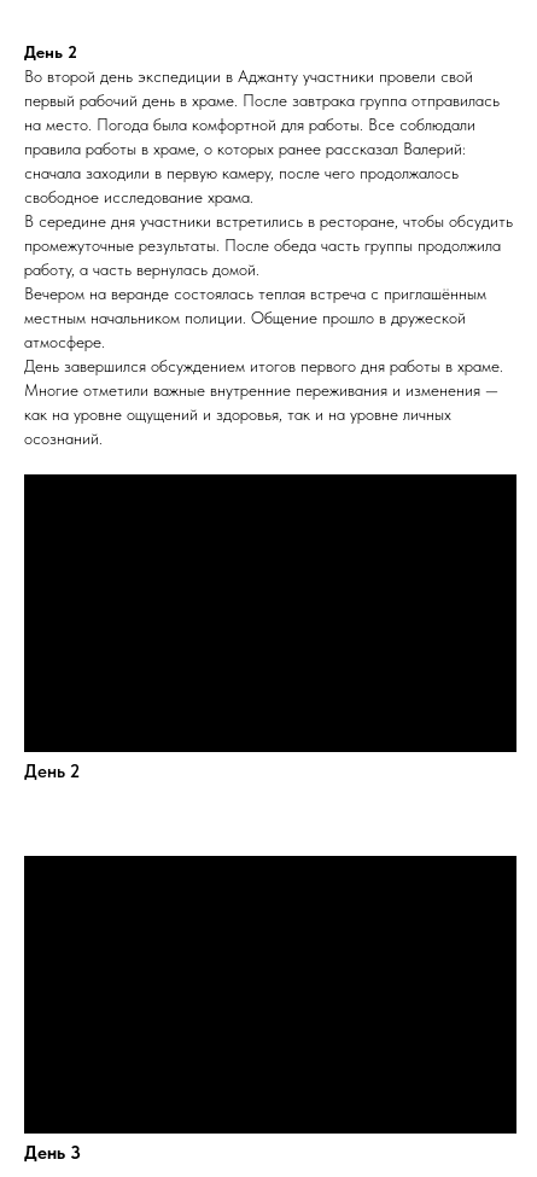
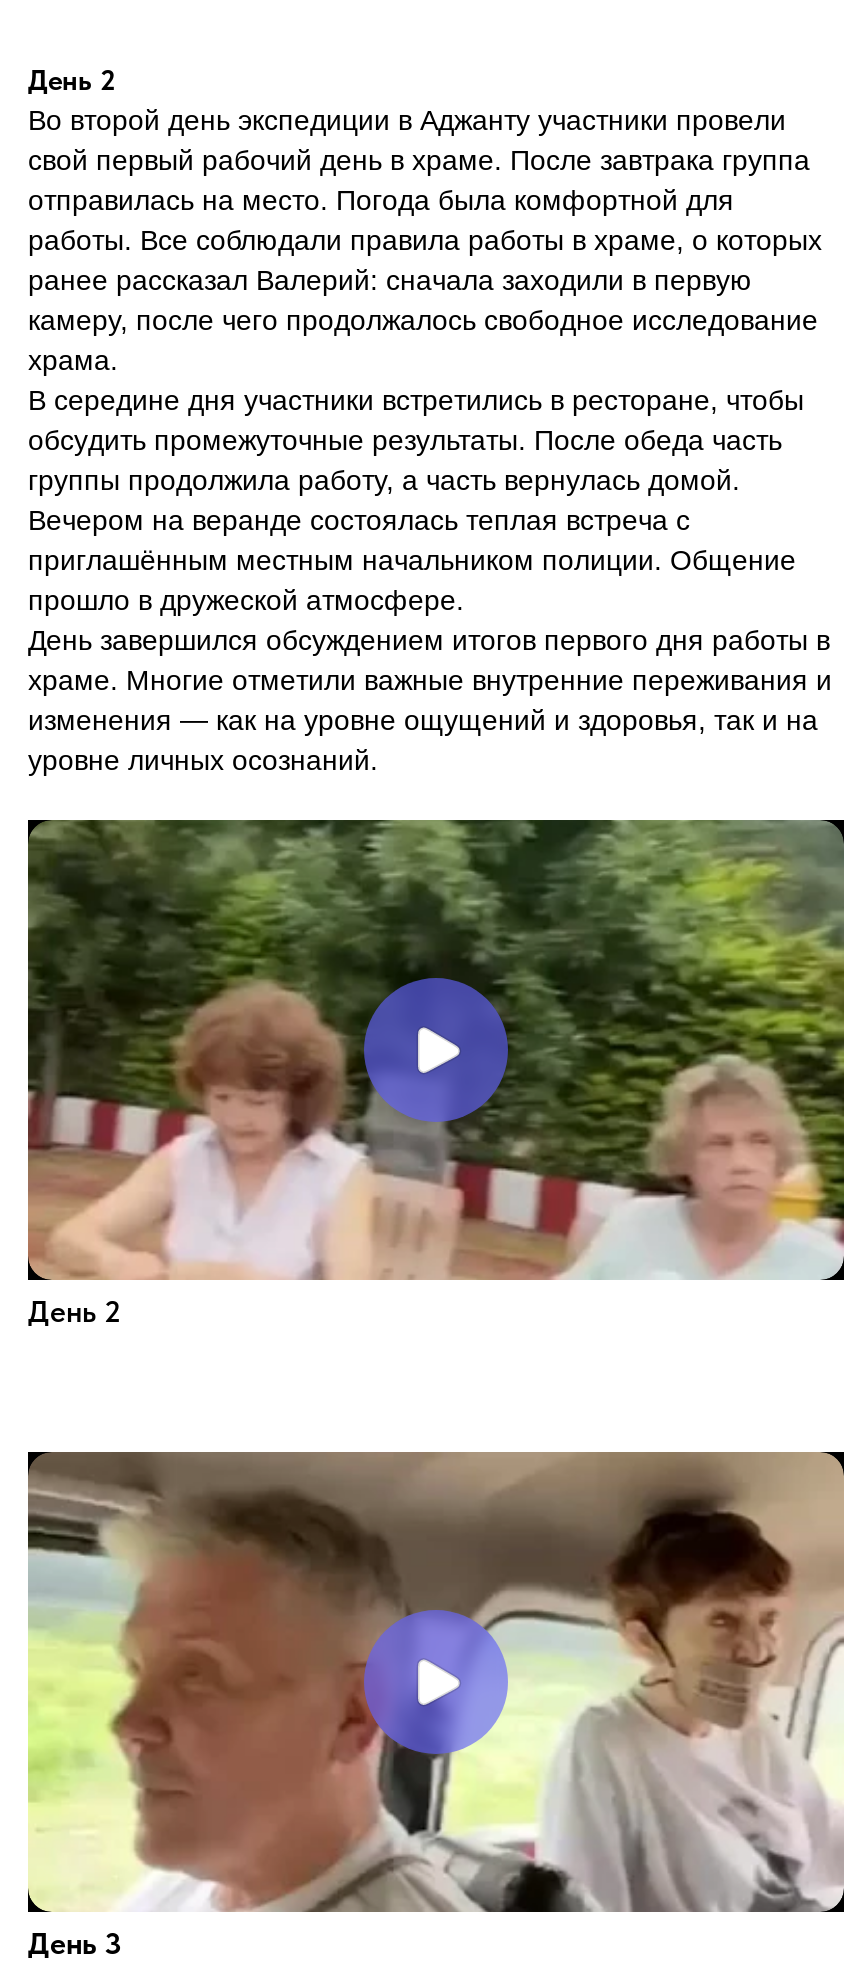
+ [image]

+ [image]
